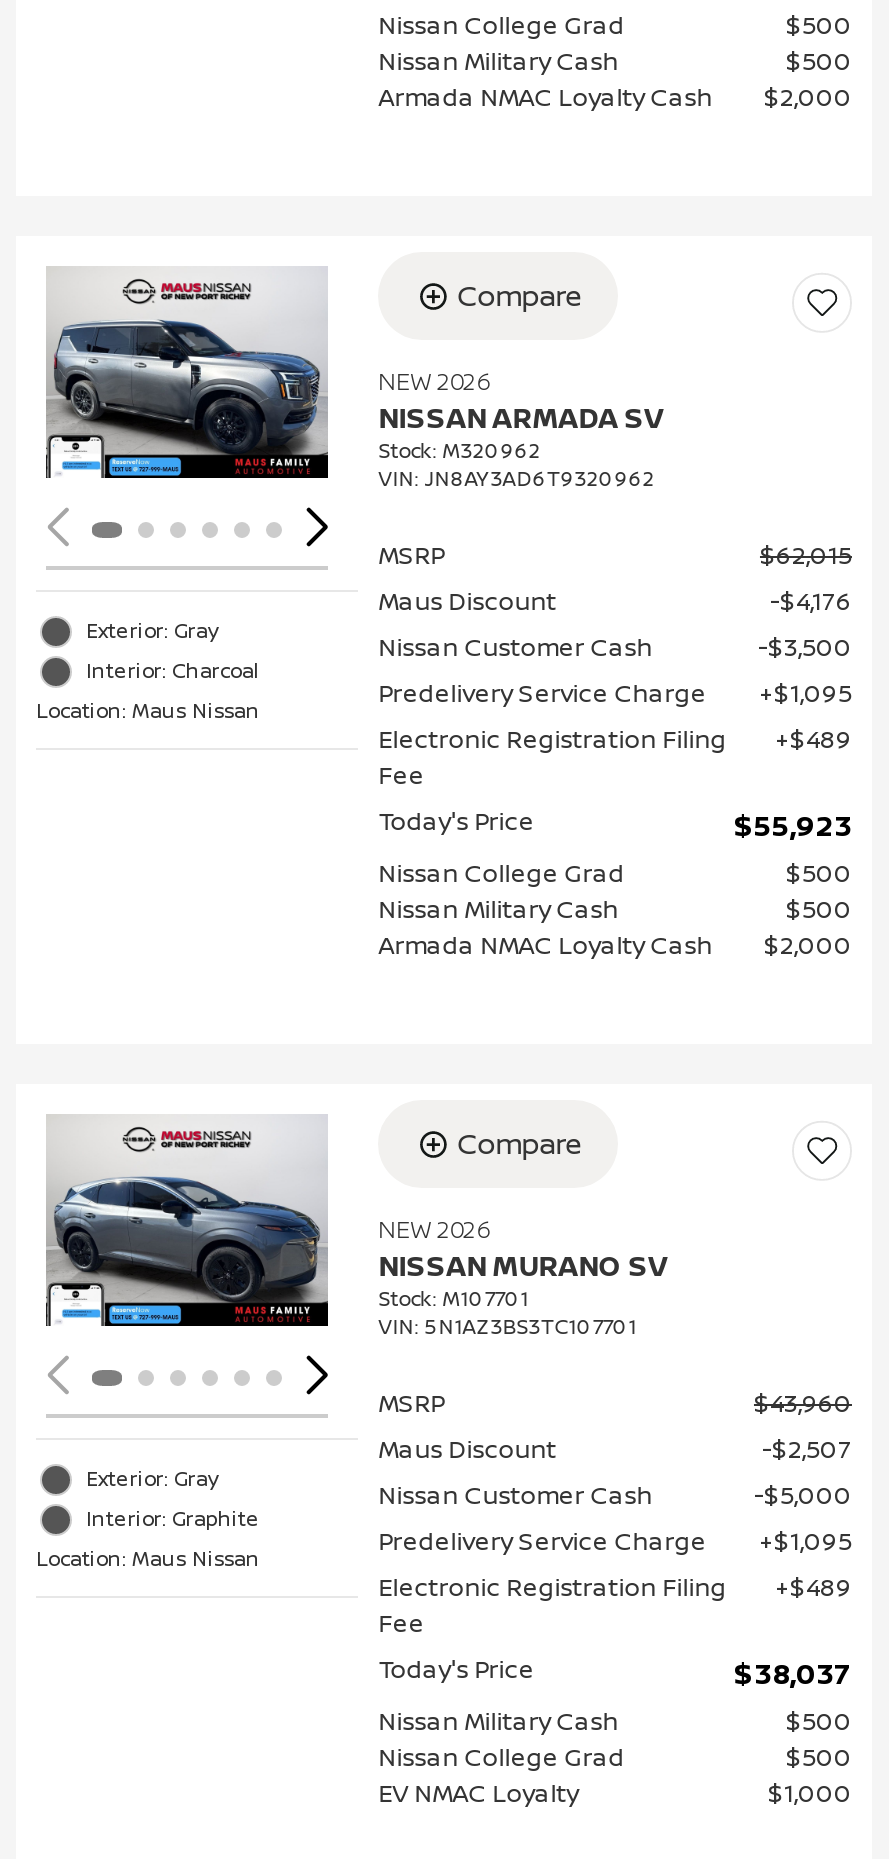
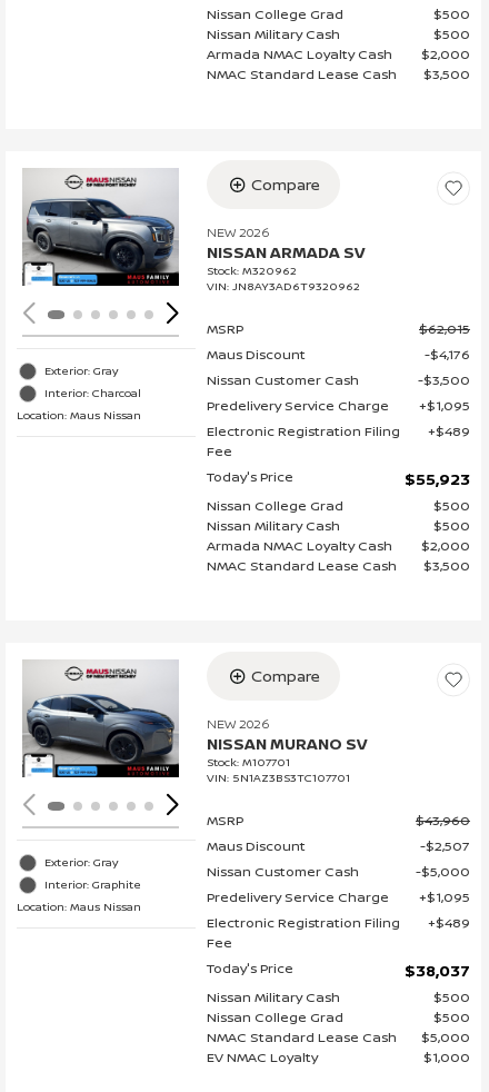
+ NMAC Standard Lease Cash
+ $3,500

+ NMAC Standard Lease Cash
+ $3,500

+ NMAC Standard Lease Cash
+ $5,000
